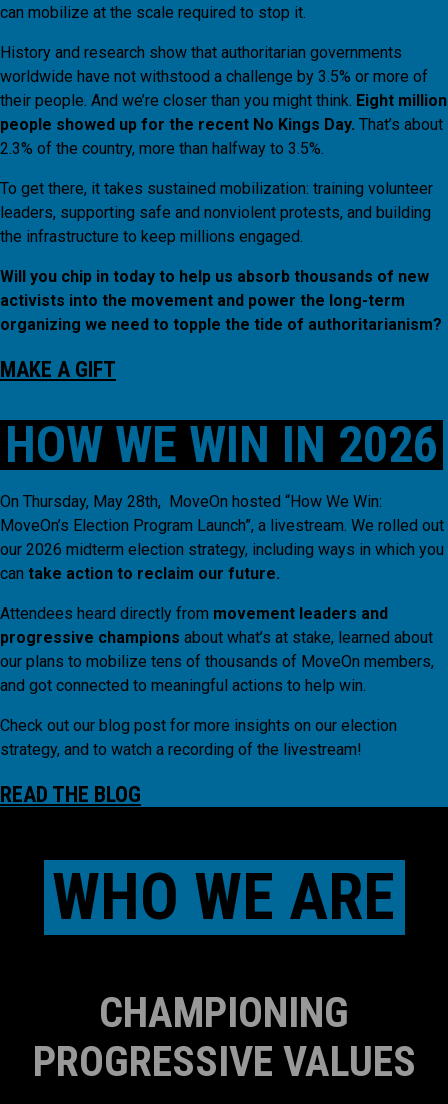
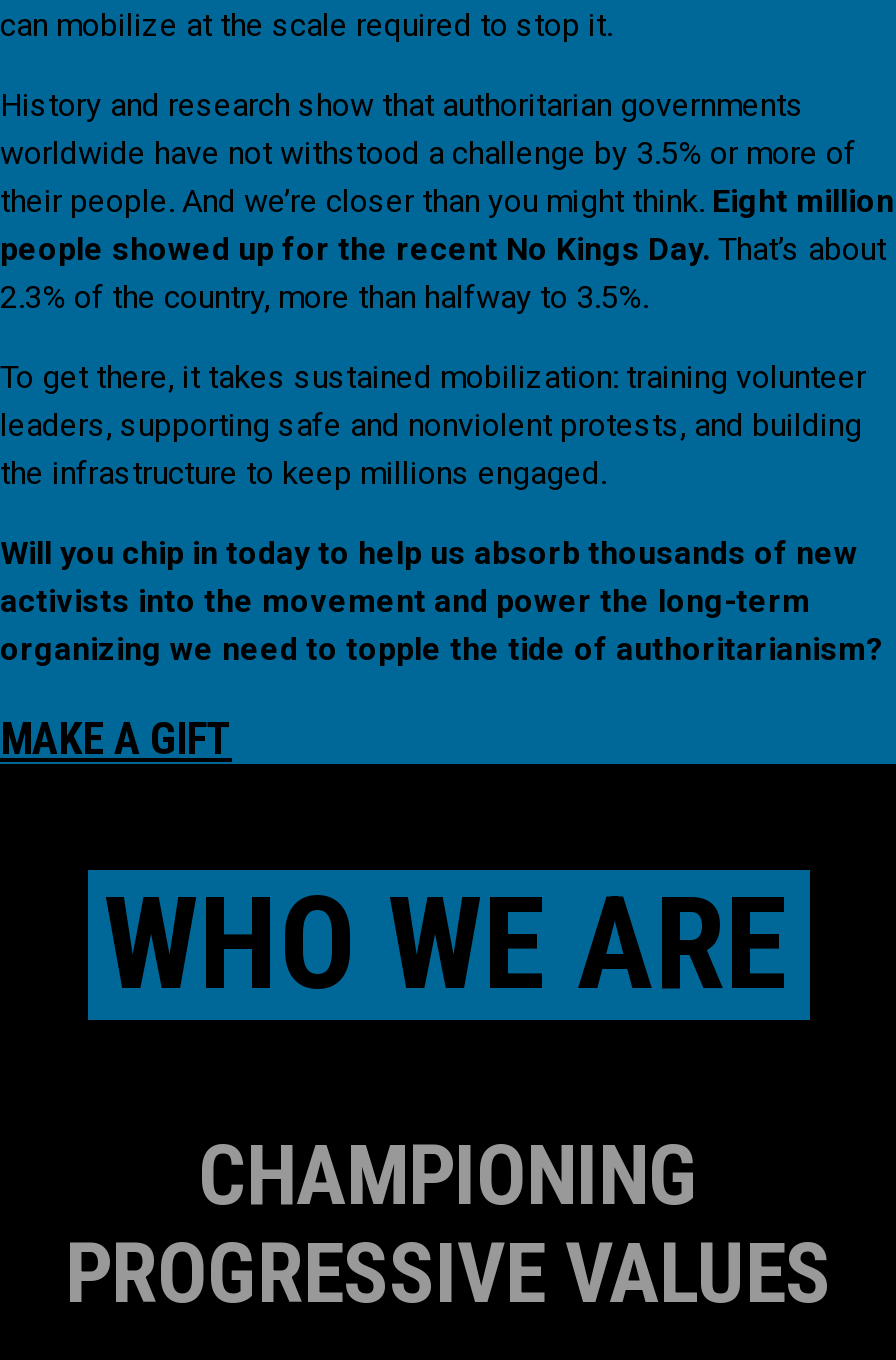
- HOW WE WIN IN 2026
- On Thursday, May 28th, MoveOn hosted “How We Win:
- MoveOn’s Election Program Launch”, a livestream. We rolled out
- our 2026 midterm election strategy, including ways in which you
- can take action to reclaim our future.
- Attendees heard directly from movement leaders and
- progressive champions about what’s at stake, learned about
- our plans to mobilize tens of thousands of MoveOn members,
- and got connected to meaningful actions to help win.
- Check out our blog post for more insights on our election
- strategy, and to watch a recording of the livestream!
- READ THE BLOG
